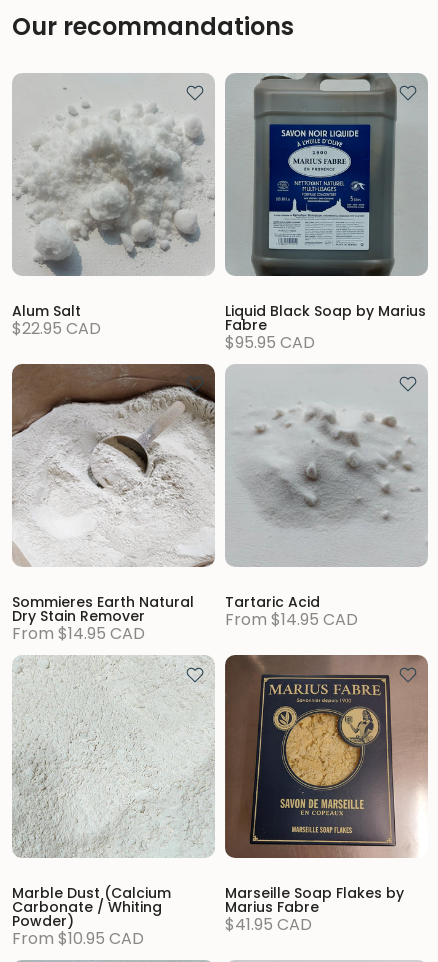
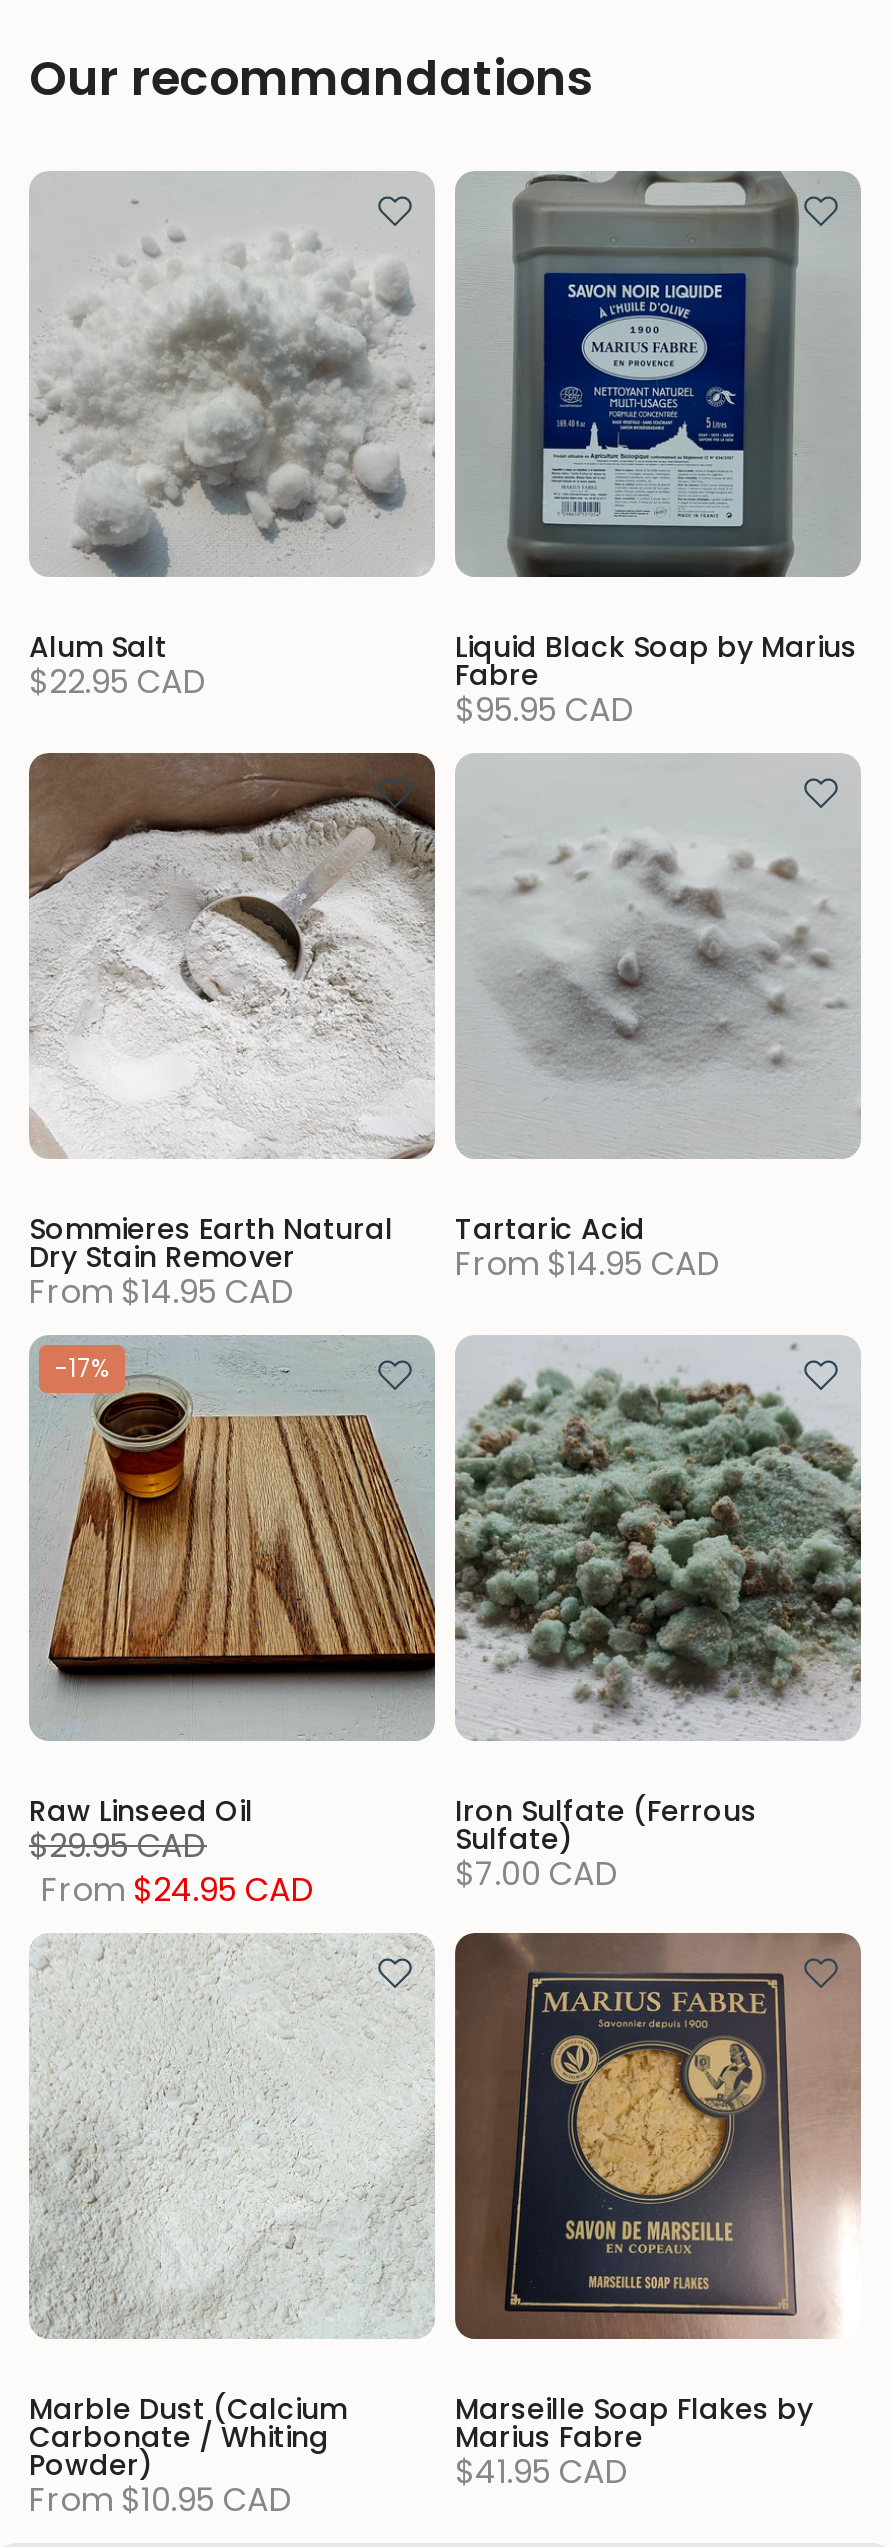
+ Raw Linseed Oil
+ $29.95 CAD
+ From $24.95 CAD

+ [image]
+ -17%

+ [image]
+ Iron Sulfate (Ferrous
+ Sulfate)
+ $7.00 CAD
